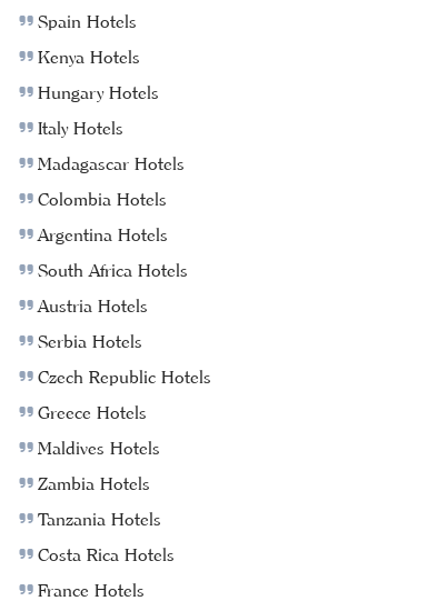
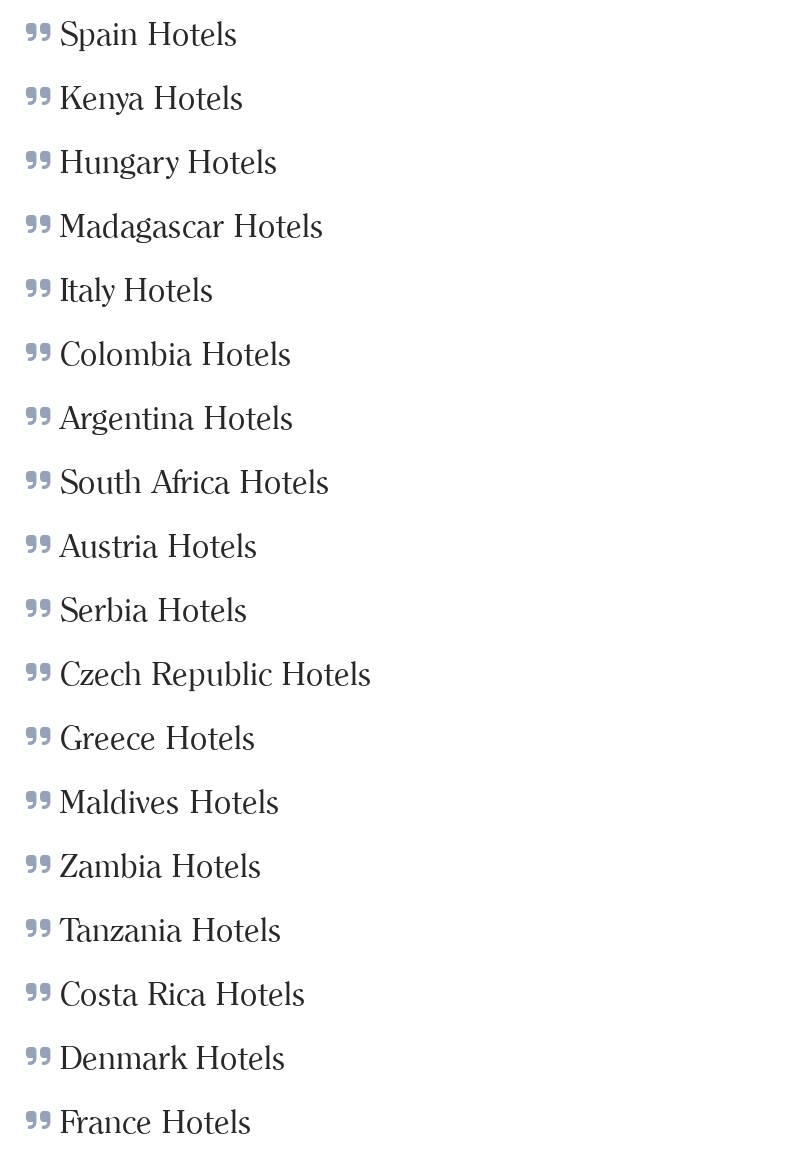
moved up: Madagascar Hotels

+ Denmark Hotels
